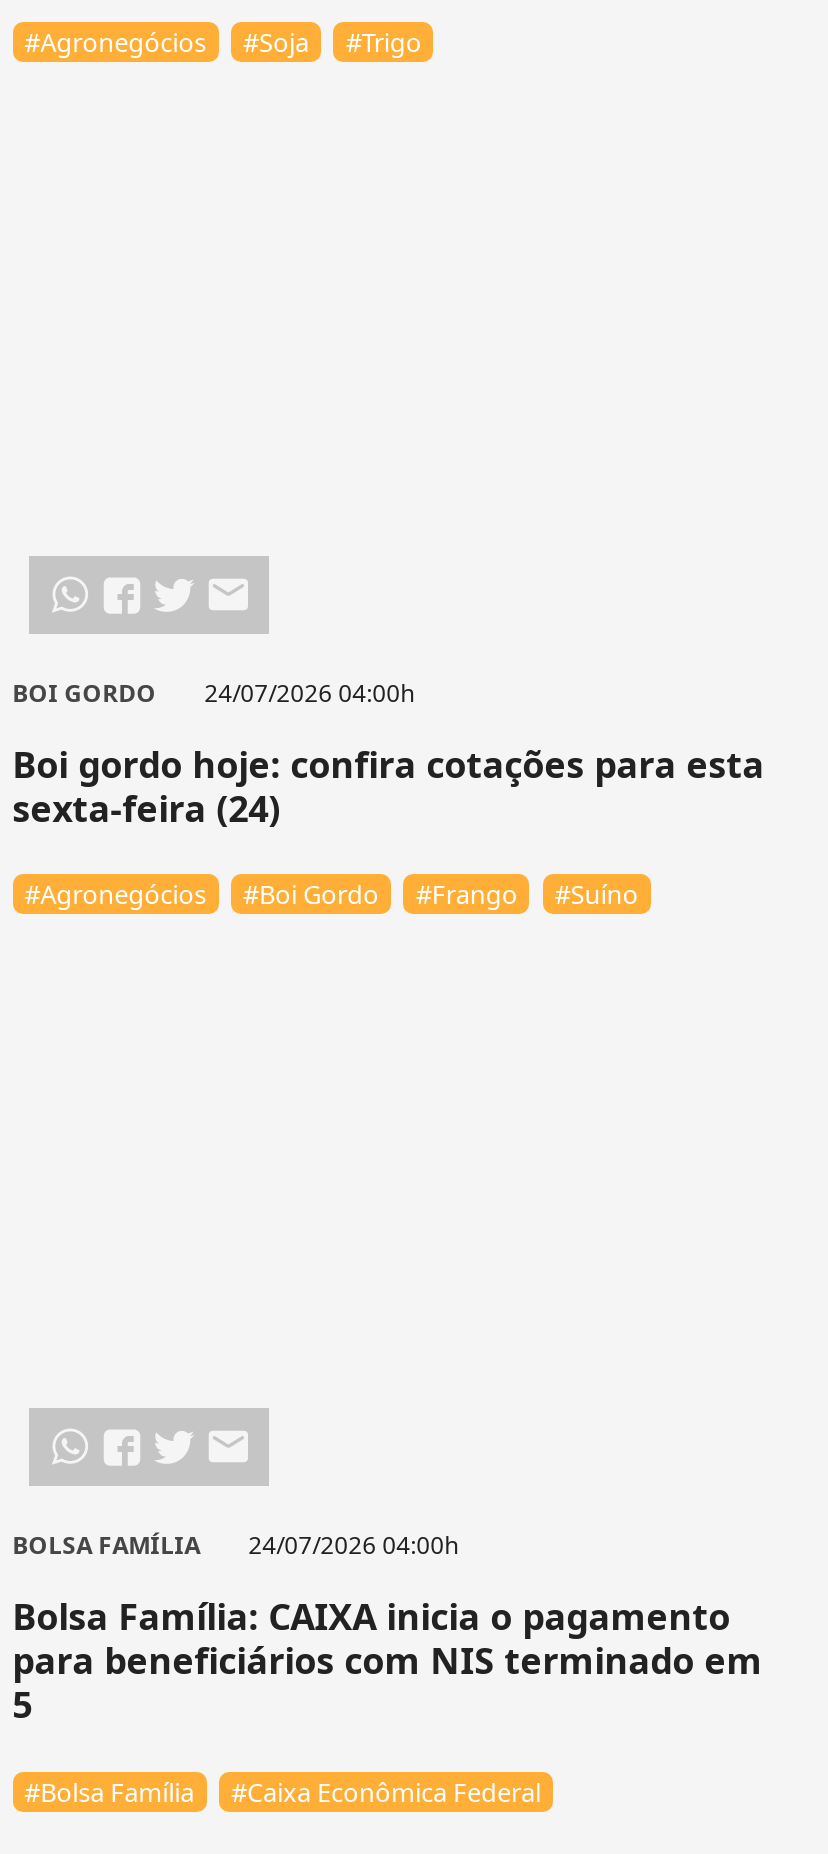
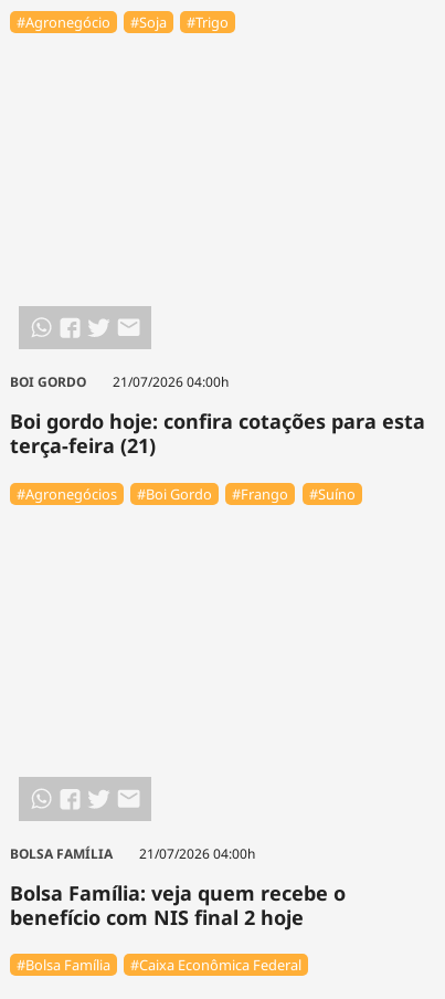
- #Agronegócios
+ #Agronegócio

- BOI GORDO 24/07/2026 04:00h
+ BOI GORDO 21/07/2026 04:00h

- sexta-feira (24)
+ terça-feira (21)

- BOLSA FAMÍLIA 24/07/2026 04:00h
+ BOLSA FAMÍLIA 21/07/2026 04:00h

- Bolsa Família: CAIXA inicia o pagamento
- para beneficiários com NIS terminado em
- 5
+ Bolsa Família: veja quem recebe o
+ benefício com NIS final 2 hoje
